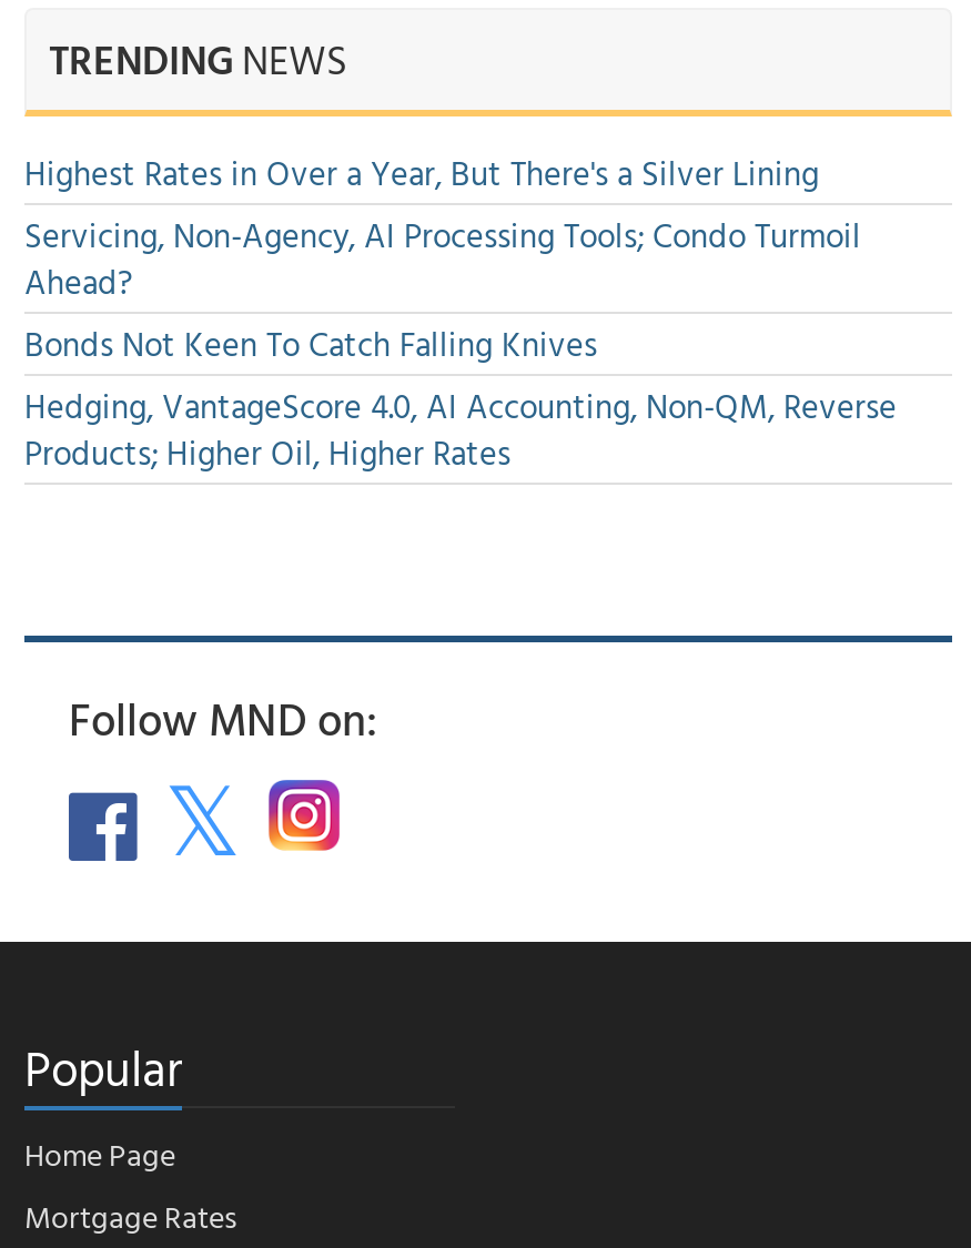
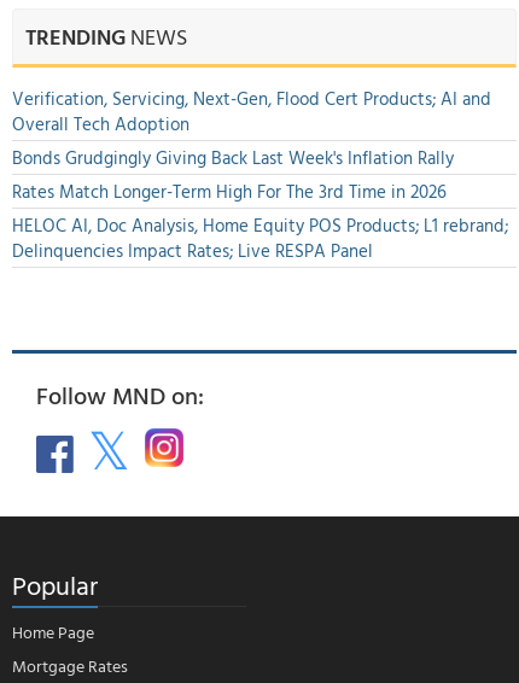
- Highest Rates in Over a Year, But There's a Silver Lining
- Servicing, Non-Agency, AI Processing Tools; Condo Turmoil
- Ahead?
- Bonds Not Keen To Catch Falling Knives
- Hedging, VantageScore 4.0, AI Accounting, Non-QM, Reverse
- Products; Higher Oil, Higher Rates
+ Verification, Servicing, Next-Gen, Flood Cert Products; AI and
+ Overall Tech Adoption
+ Bonds Grudgingly Giving Back Last Week's Inflation Rally
+ Rates Match Longer-Term High For The 3rd Time in 2026
+ HELOC AI, Doc Analysis, Home Equity POS Products; L1 rebrand;
+ Delinquencies Impact Rates; Live RESPA Panel
